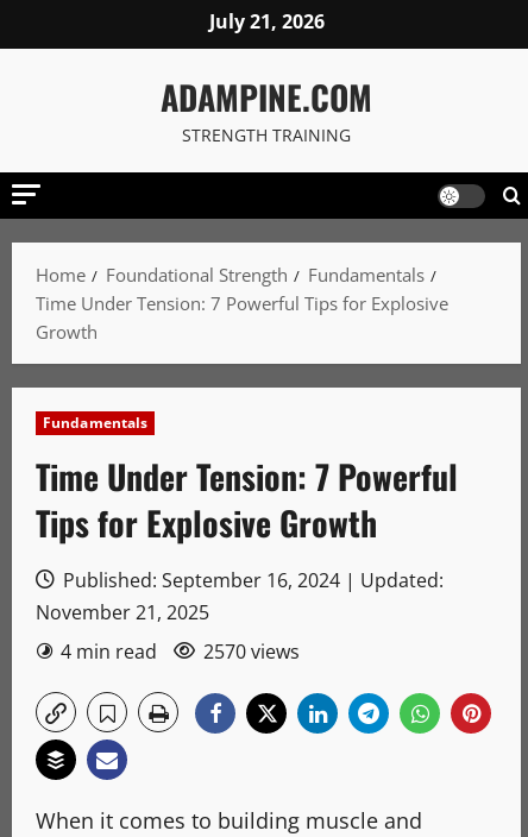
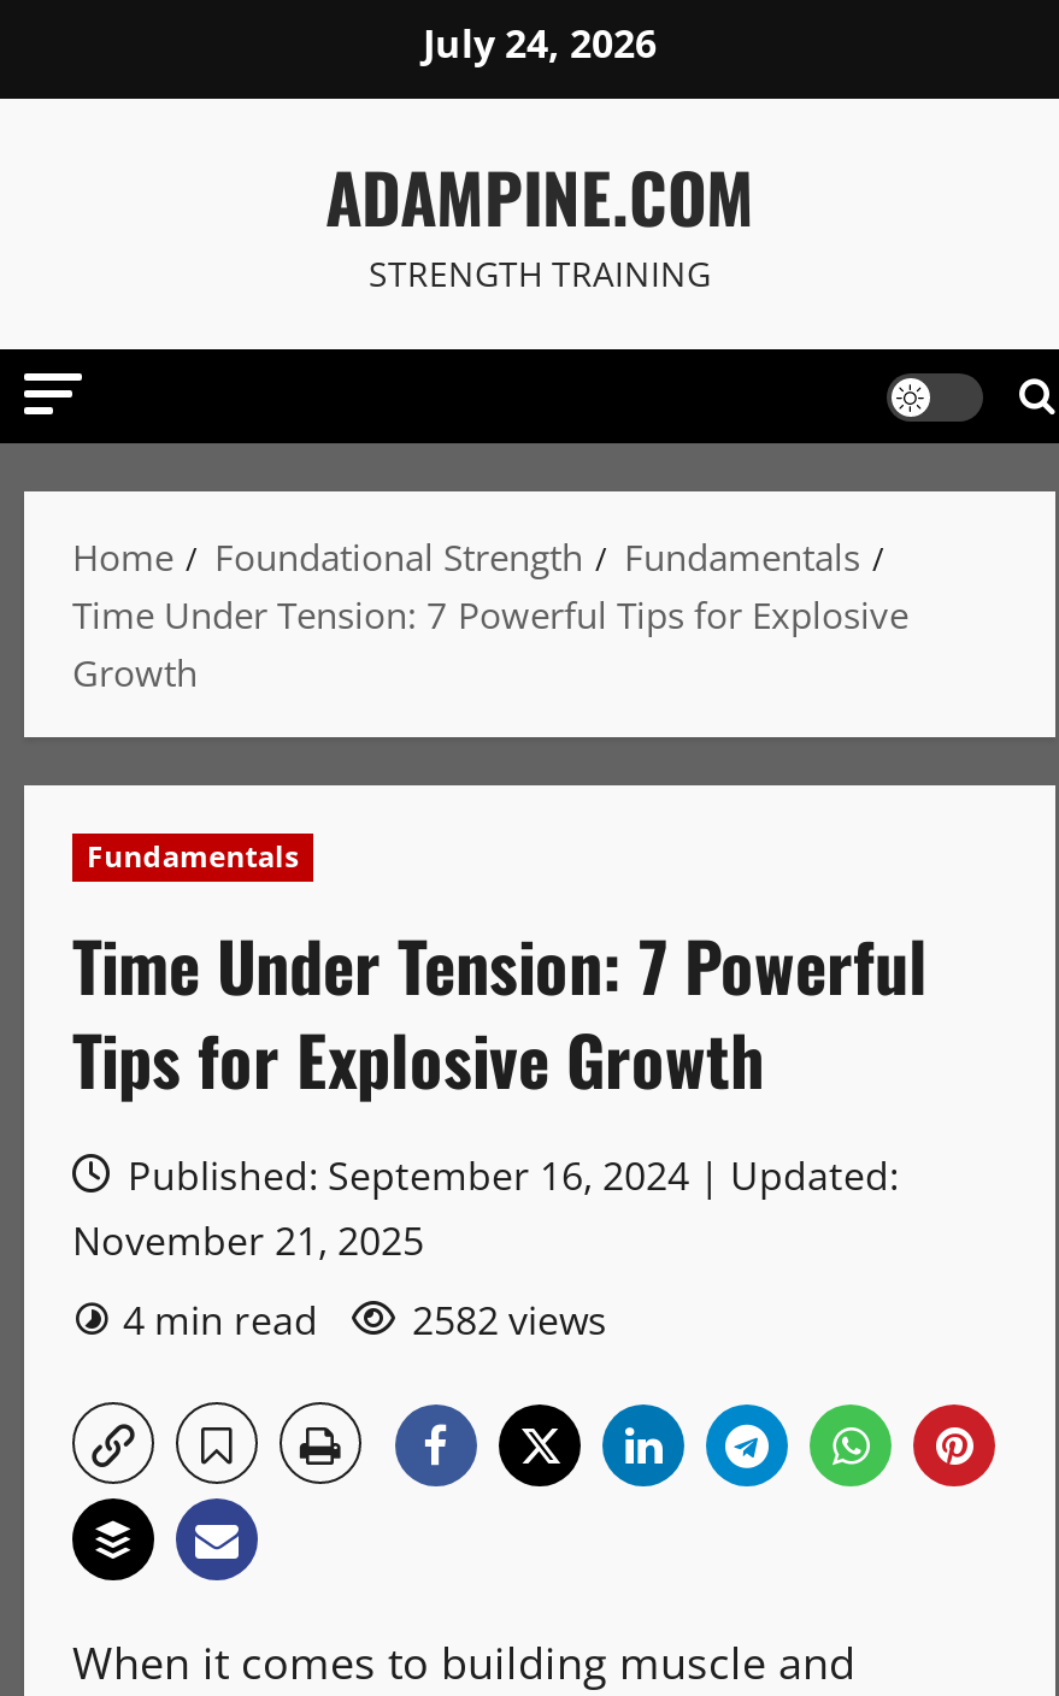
- July 21, 2026
+ July 24, 2026

- 4 min read 2570 views
+ 4 min read 2582 views
